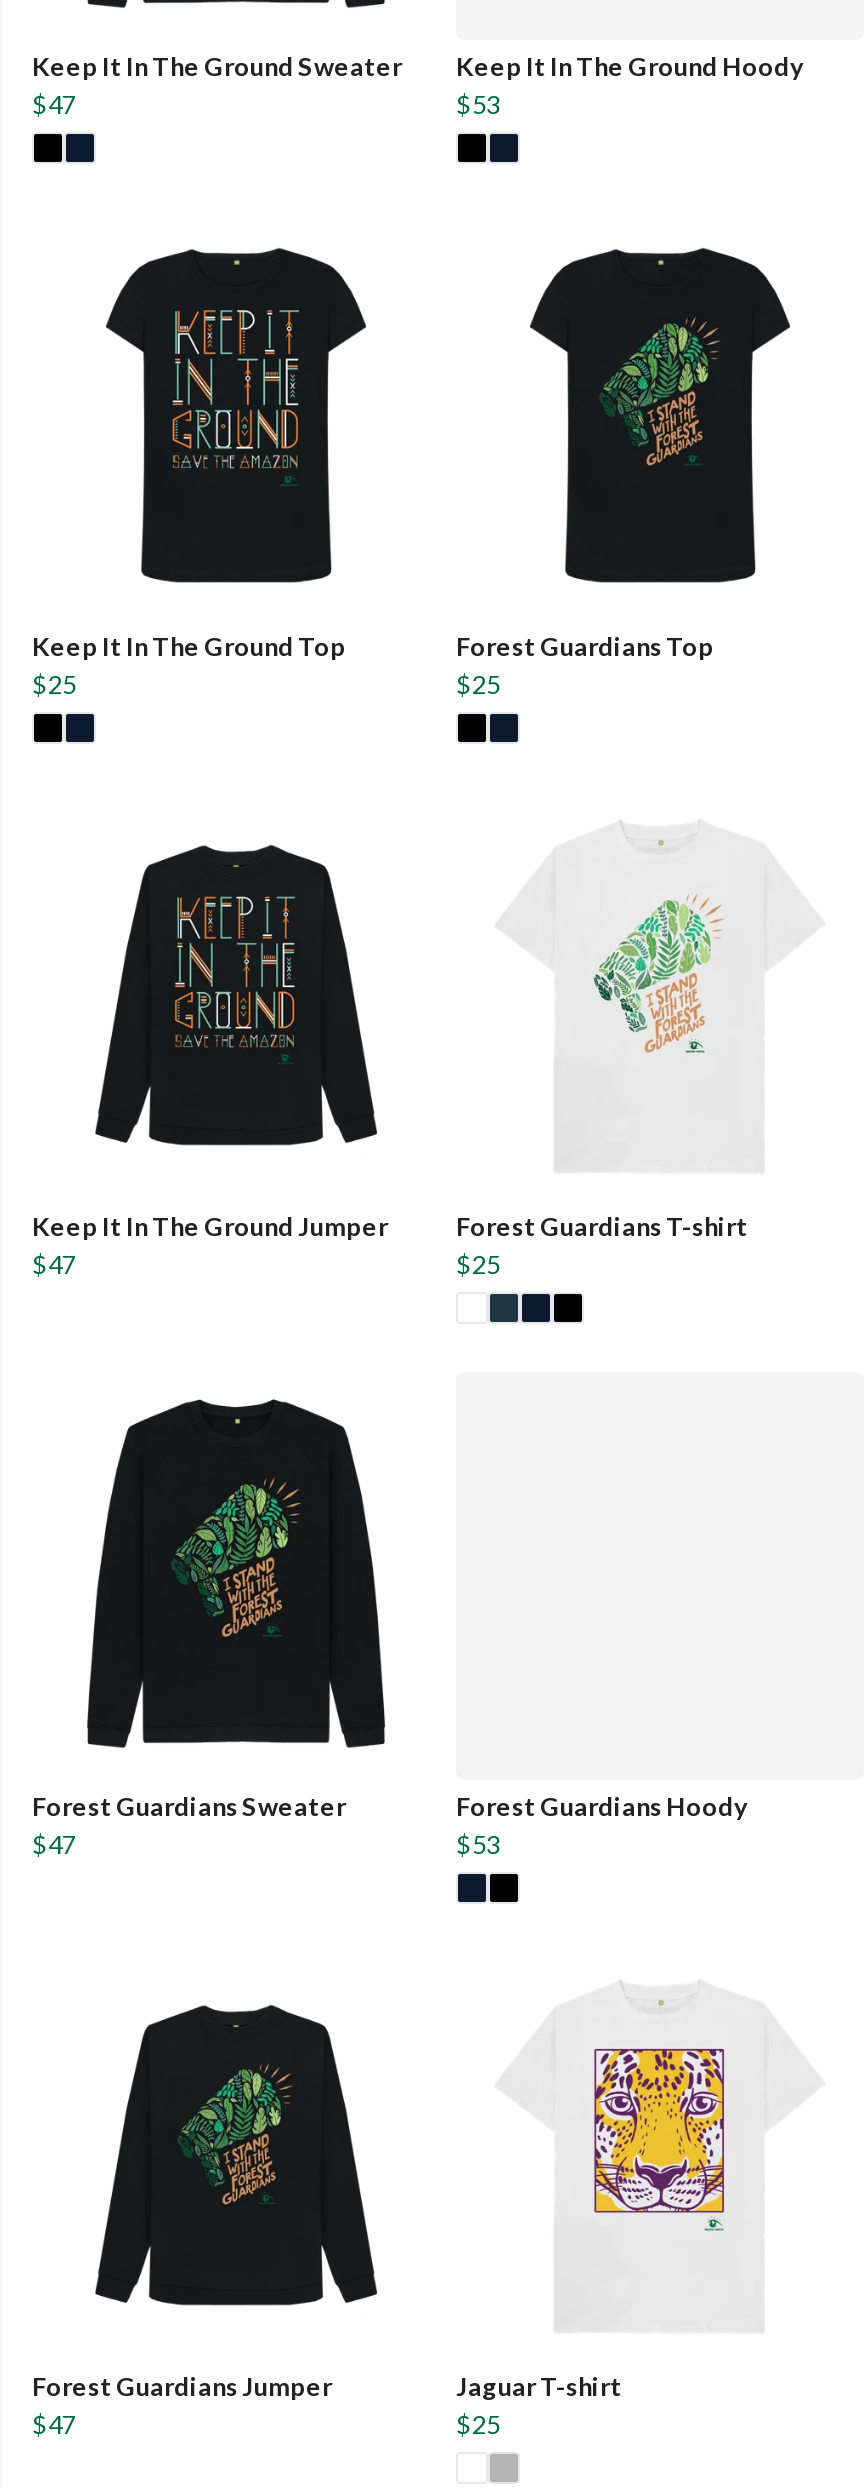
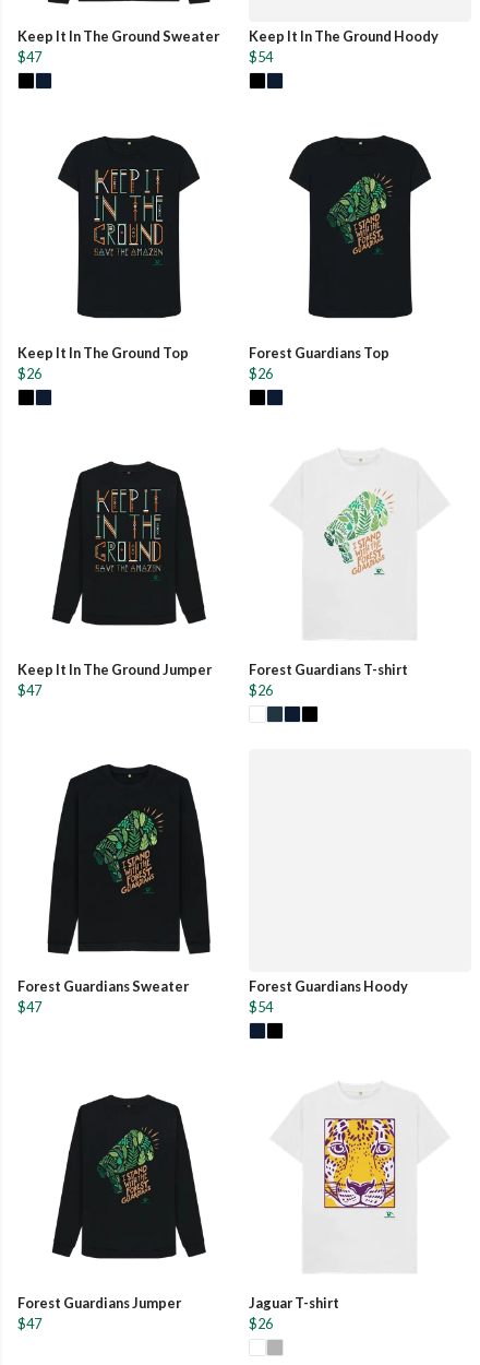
- $53
+ $54

- $25
+ $26

- $25
+ $26

- $25
+ $26

- $53
+ $54

- $25
+ $26
